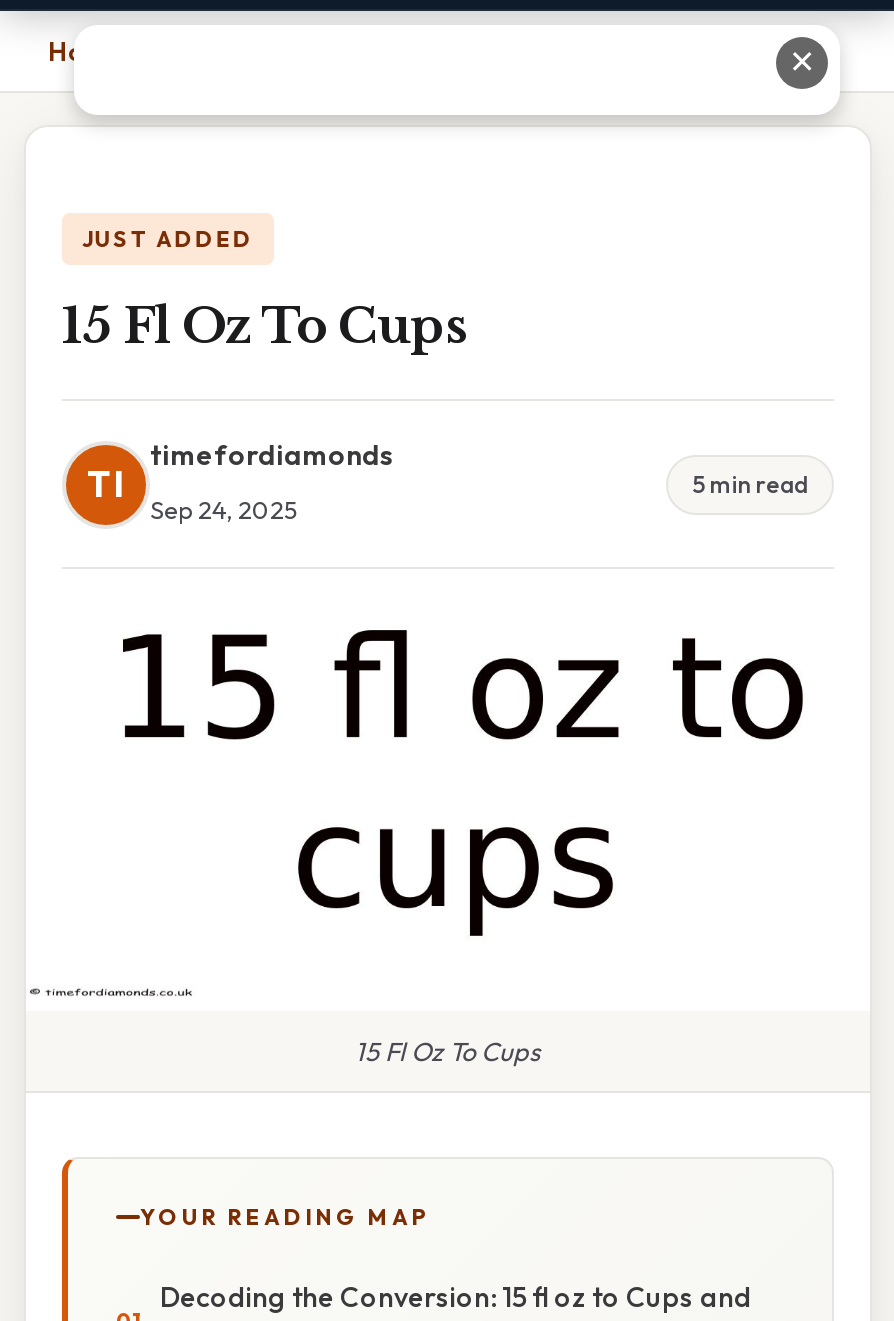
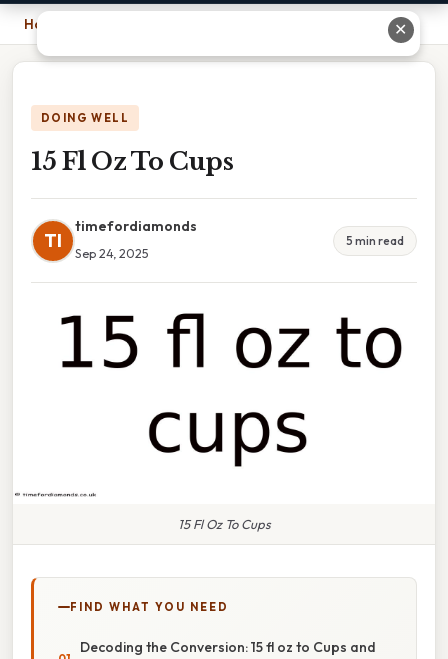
- JUST ADDED
+ DOING WELL

- YOUR READING MAP
+ FIND WHAT YOU NEED
